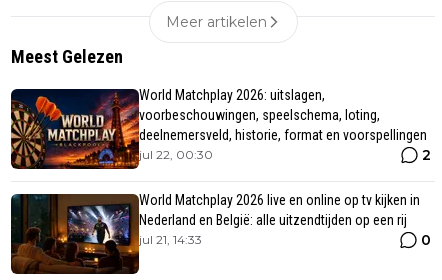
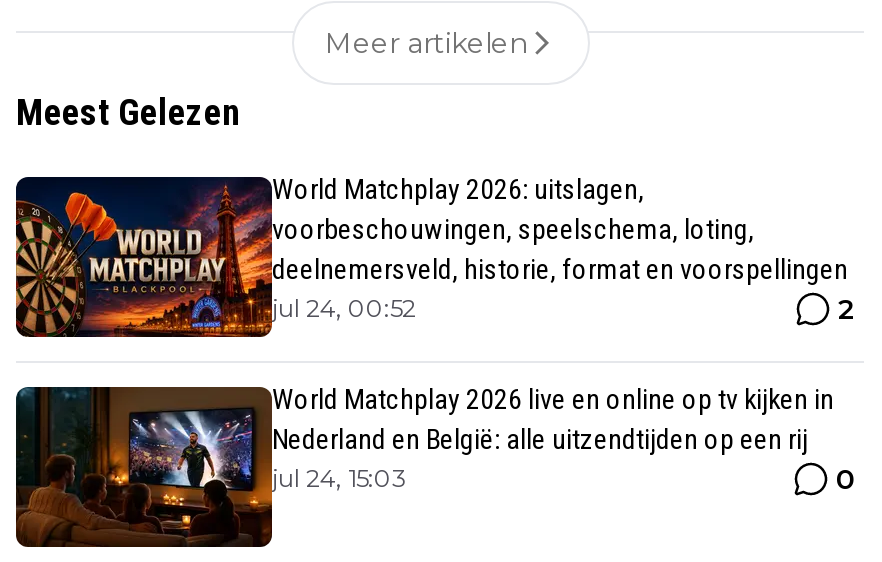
- jul 22, 00:30
+ jul 24, 00:52

- jul 21, 14:33
+ jul 24, 15:03
